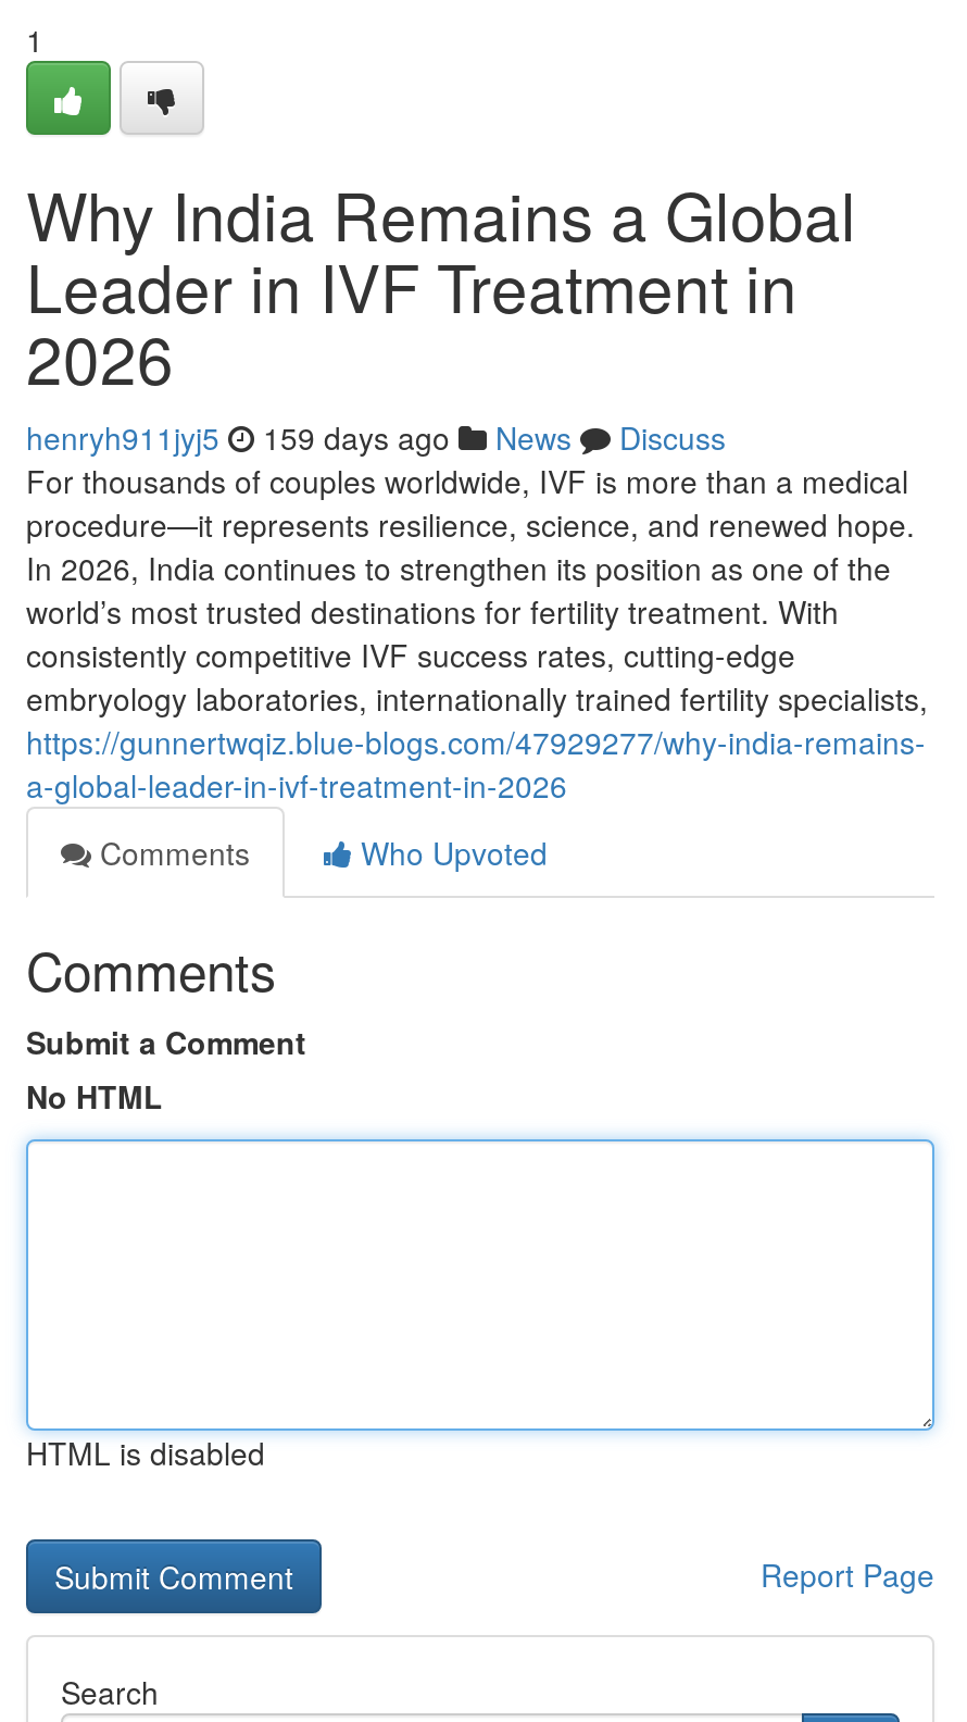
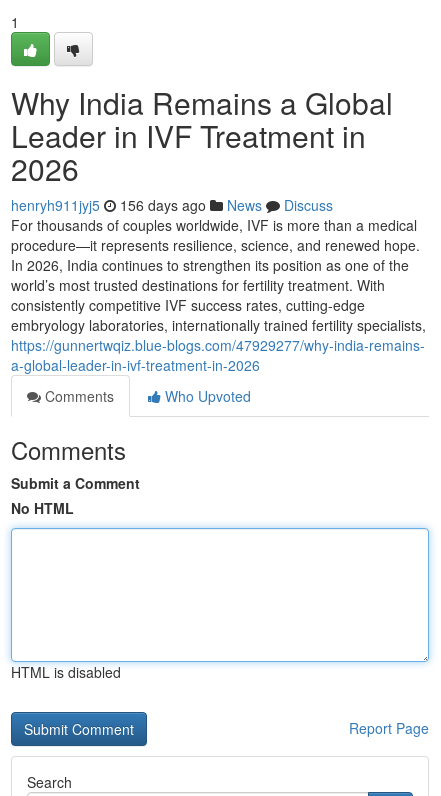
- henryh911jyj5 159 days ago News Discuss
+ henryh911jyj5 156 days ago News Discuss
